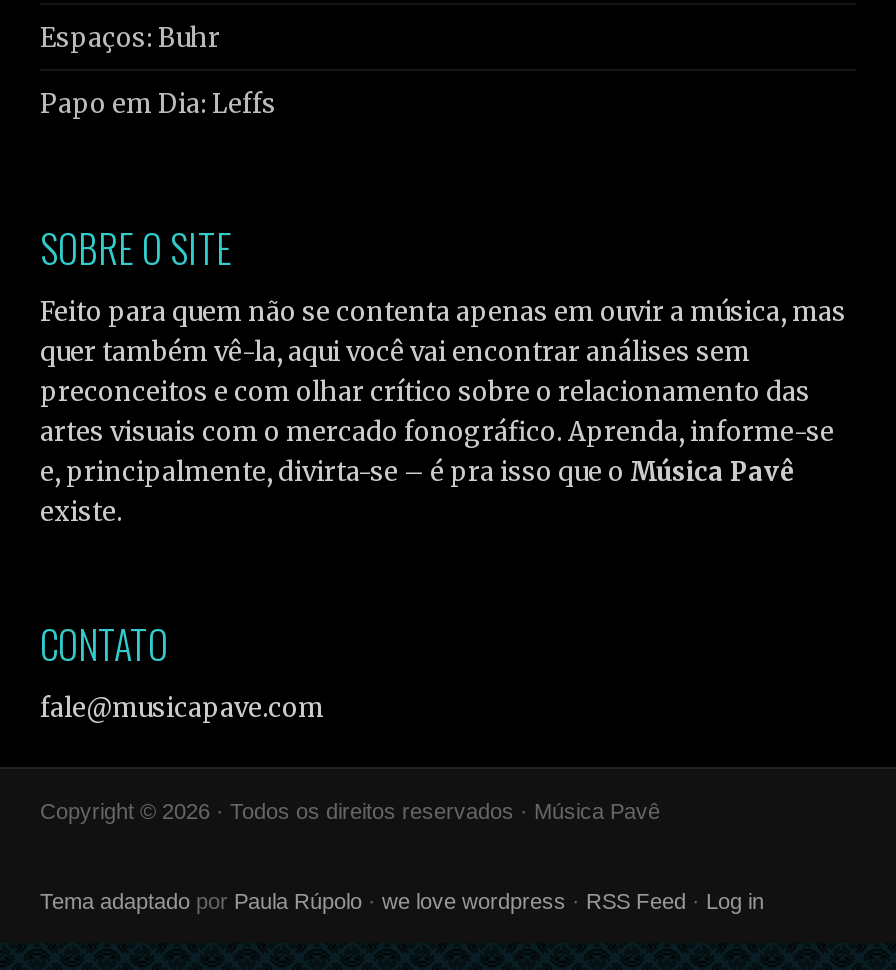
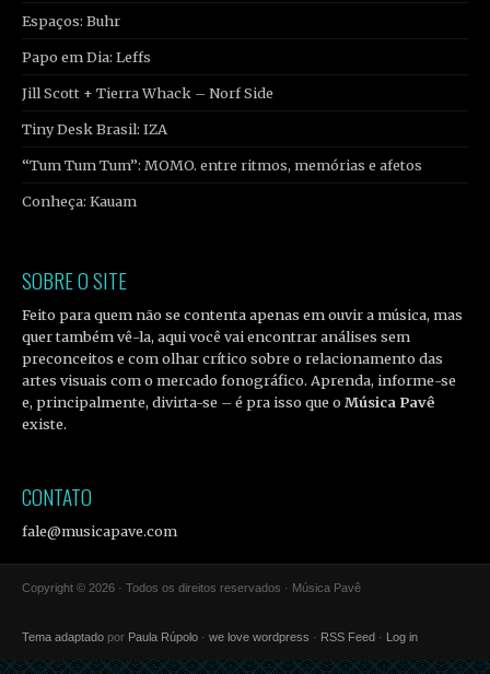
+ Jill Scott + Tierra Whack – Norf Side
+ Tiny Desk Brasil: IZA
+ “Tum Tum Tum”: MOMO. entre ritmos, memórias e afetos
+ Conheça: Kauam
